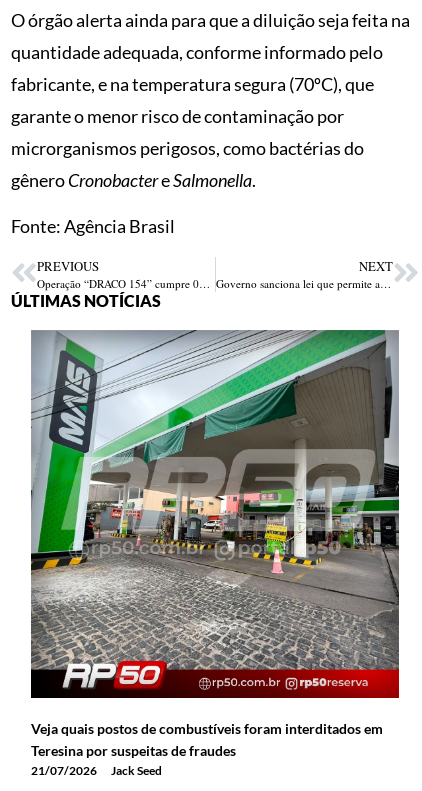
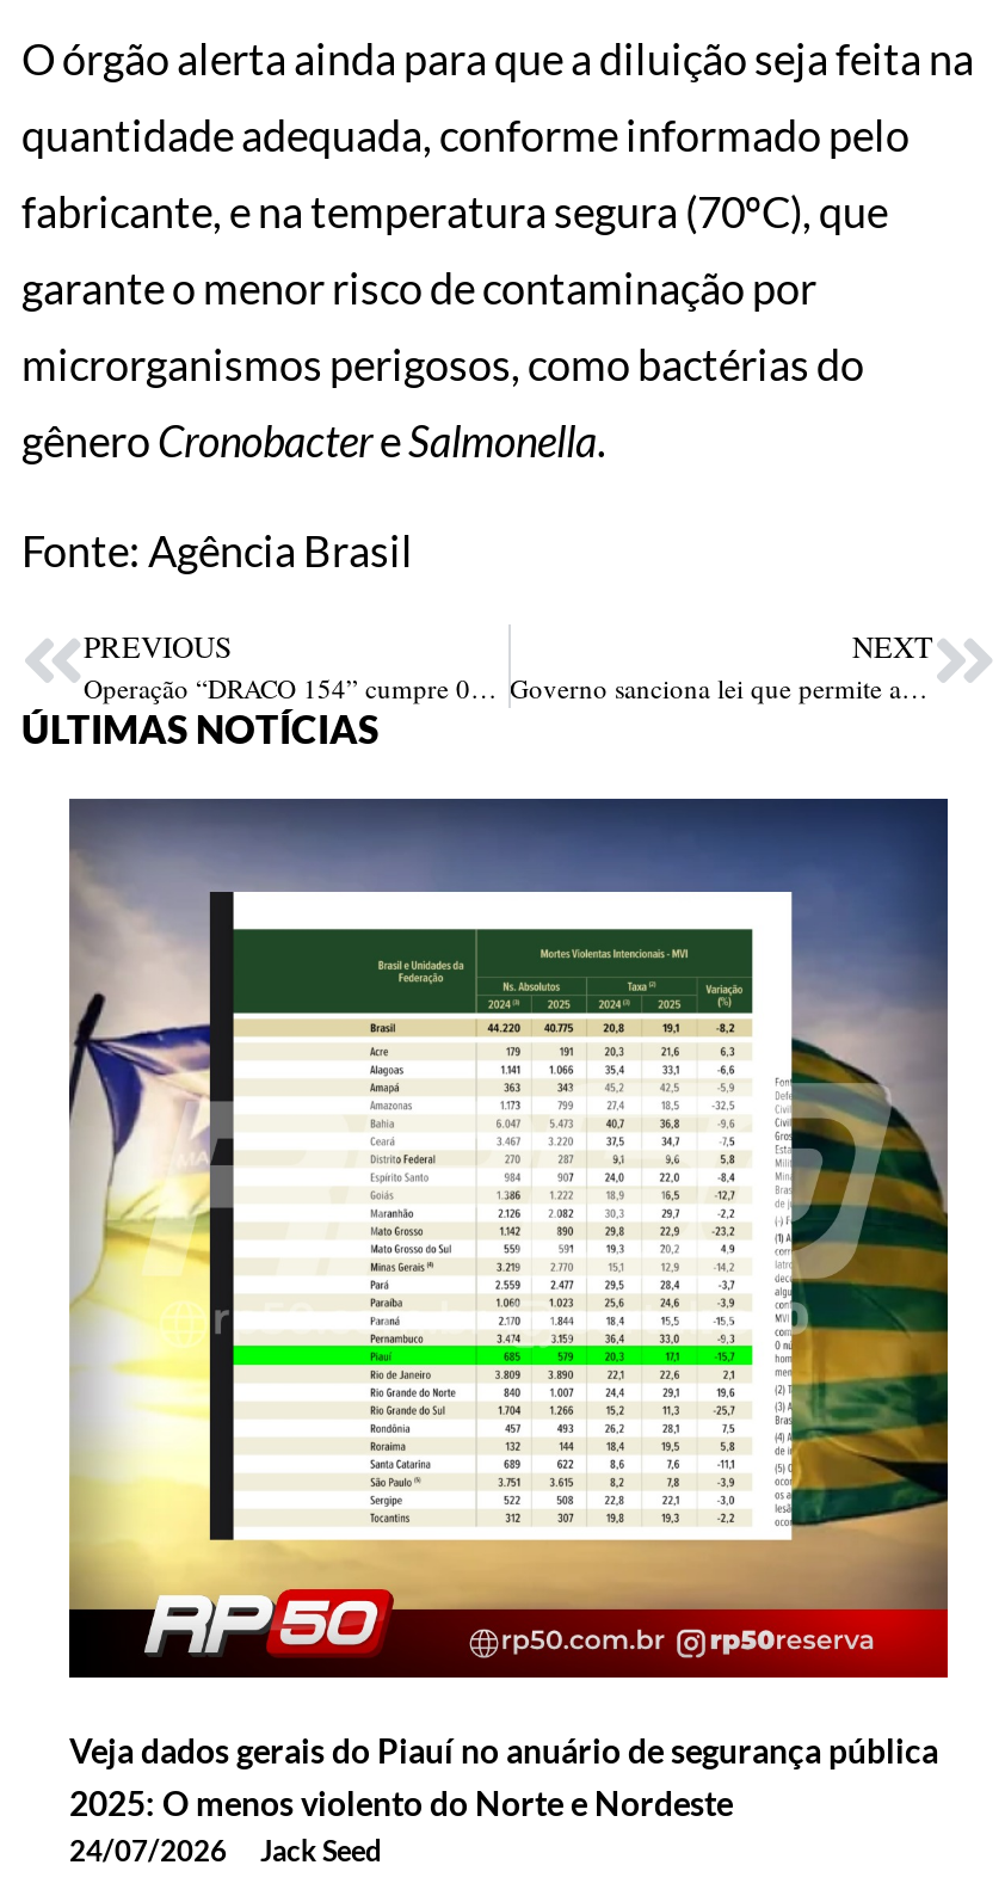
- [image]
+ [image]

- Veja quais postos de combustíveis foram interditados em
- Teresina por suspeitas de fraudes
- 21/07/2026
+ Veja dados gerais do Piauí no anuário de segurança pública
+ 2025: O menos violento do Norte e Nordeste
+ 24/07/2026
